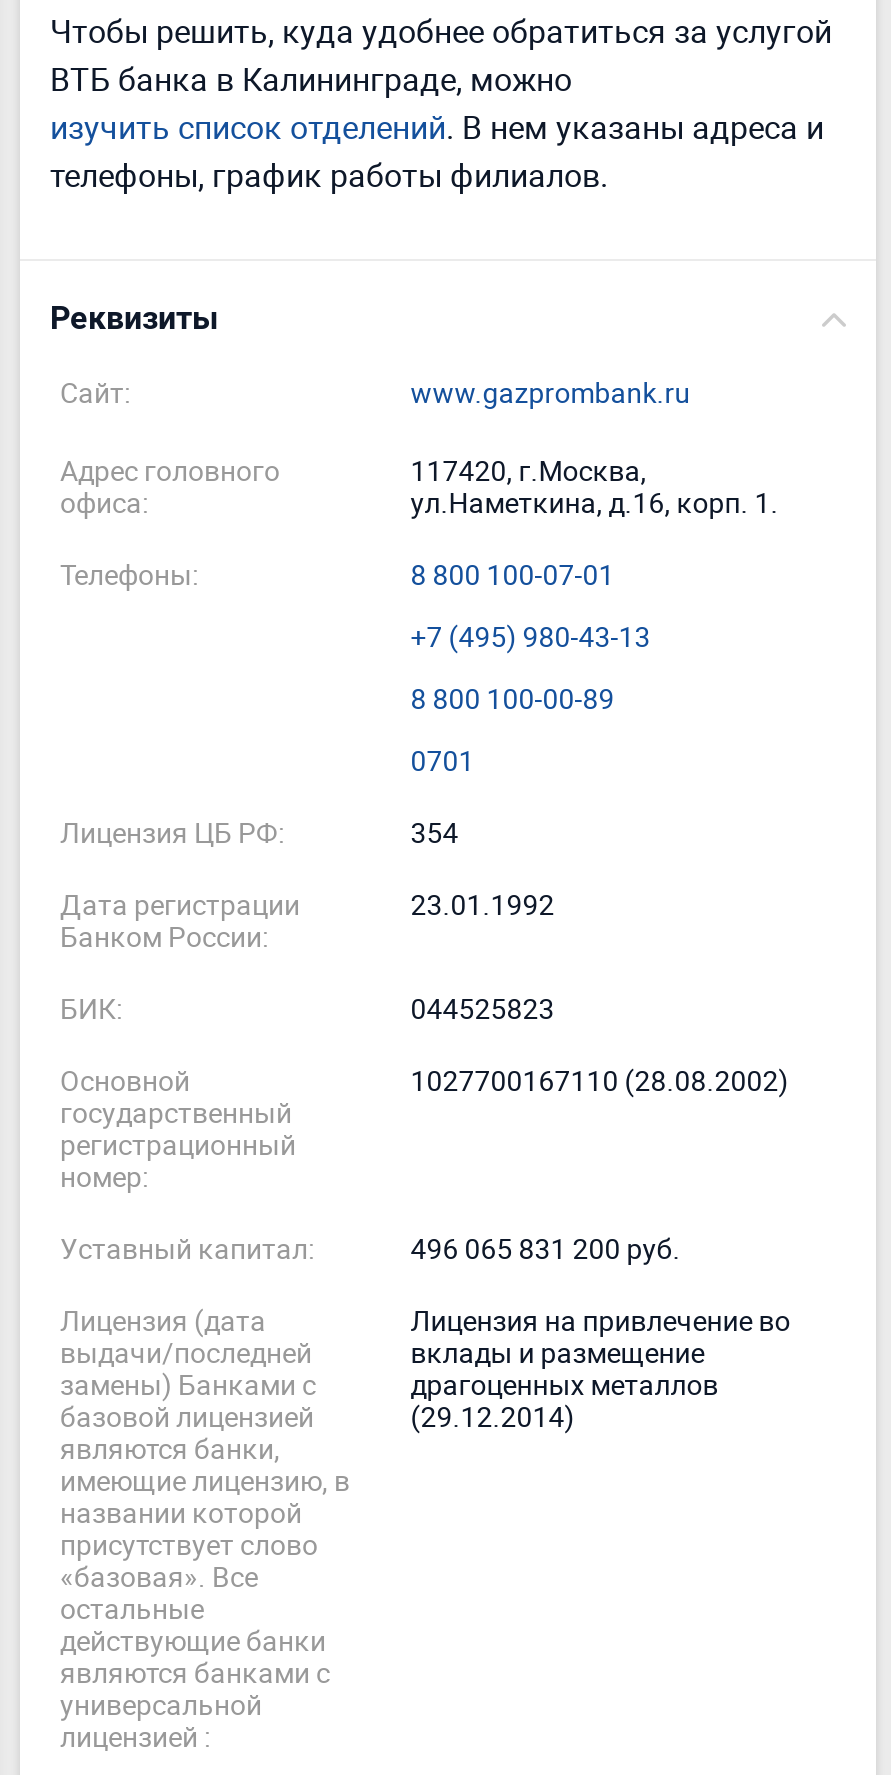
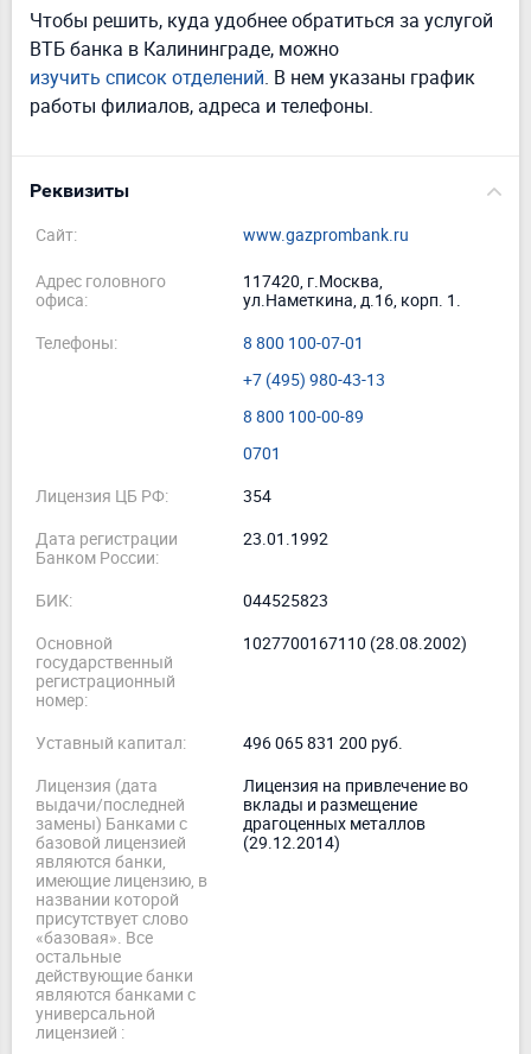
- изучить список отделений. В нем указаны адреса и
- телефоны, график работы филиалов.
+ изучить список отделений. В нем указаны график
+ работы филиалов, адреса и телефоны.
